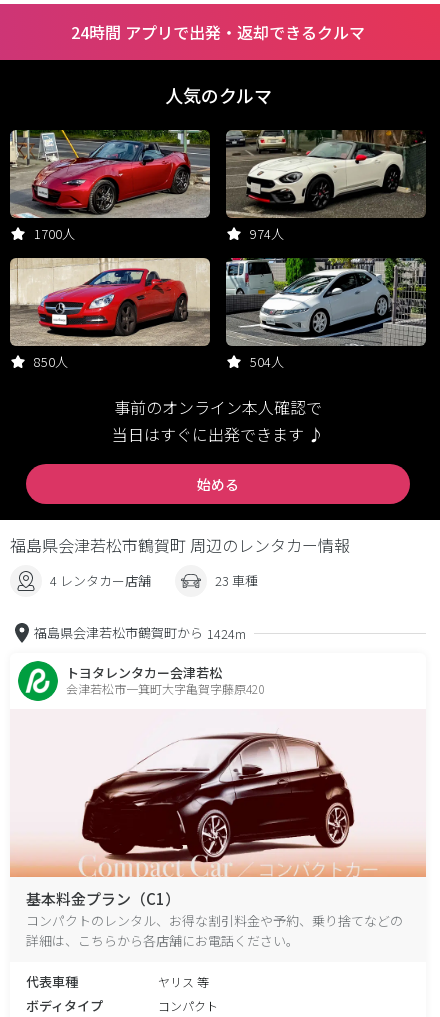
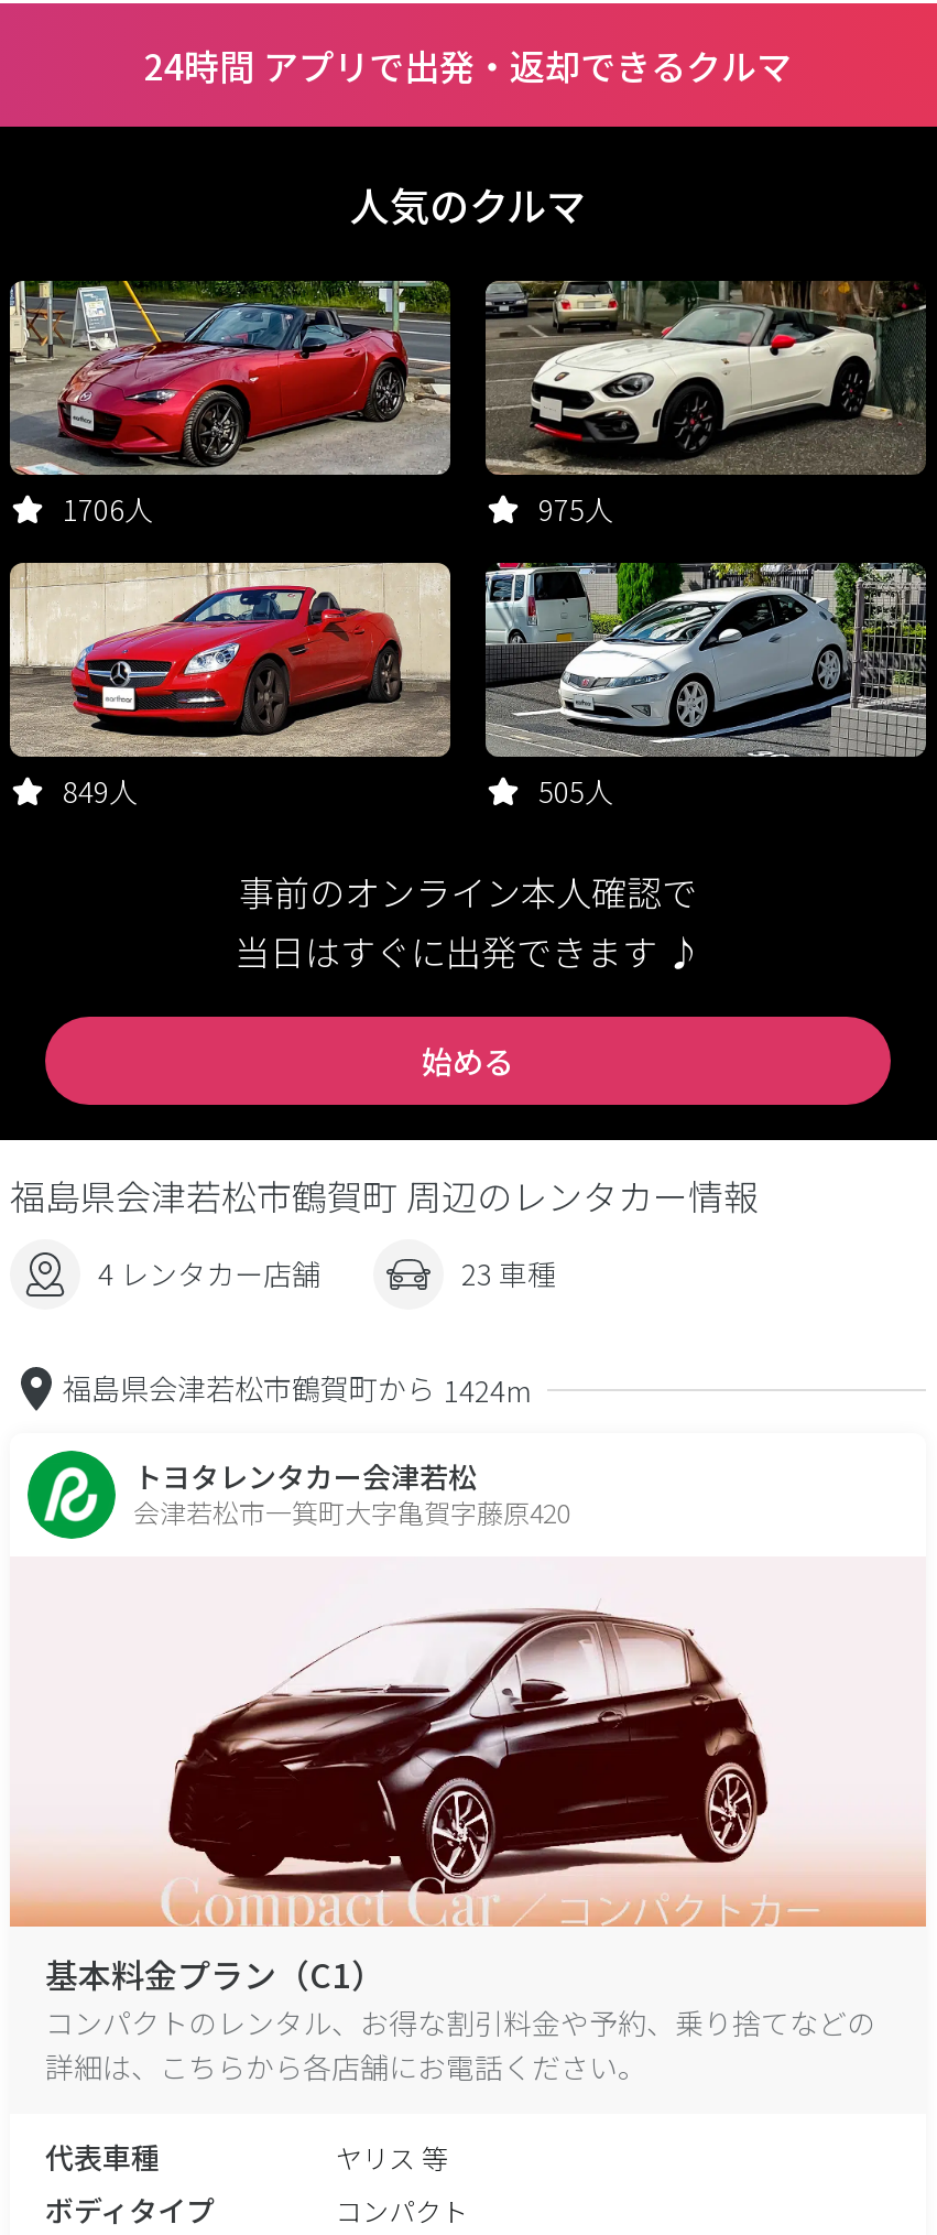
- 1700人
+ 1706人

- 974人
+ 975人

- 850人
+ 849人

- 504人
+ 505人
